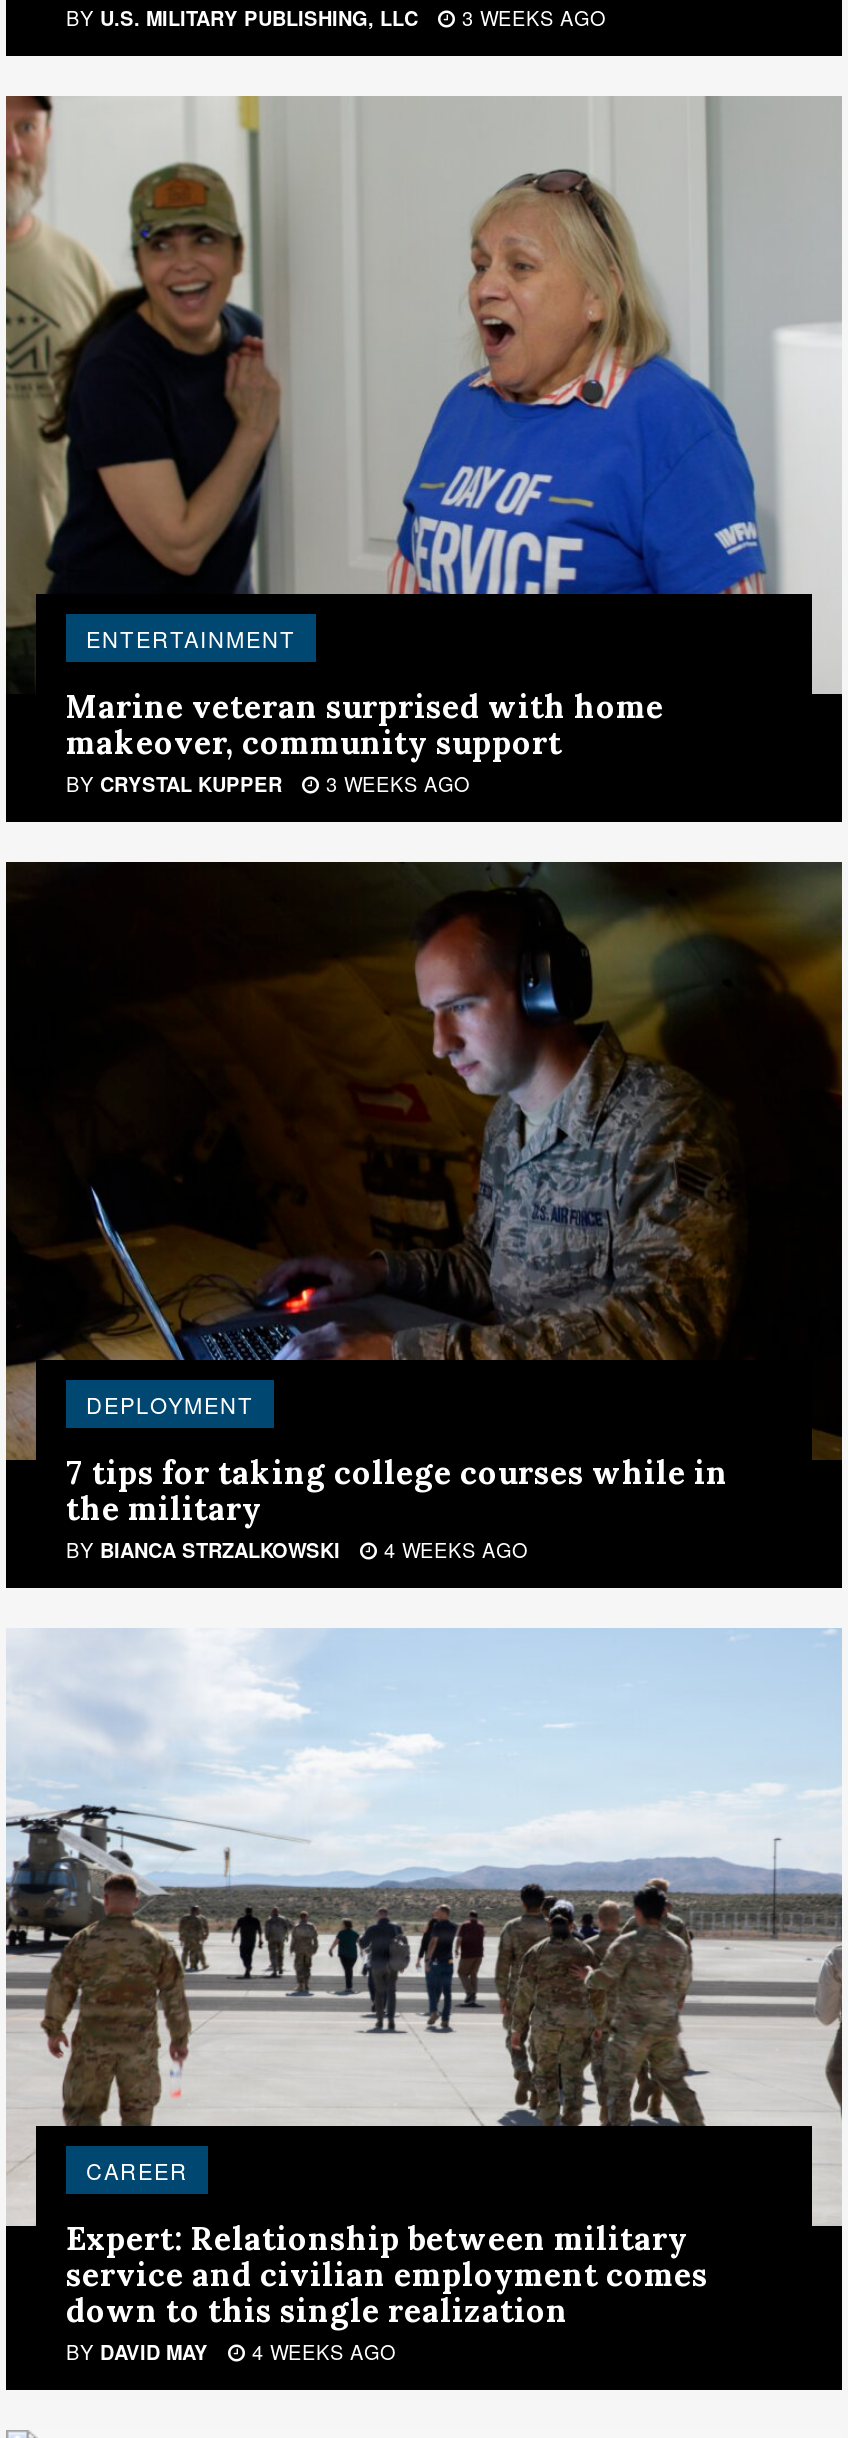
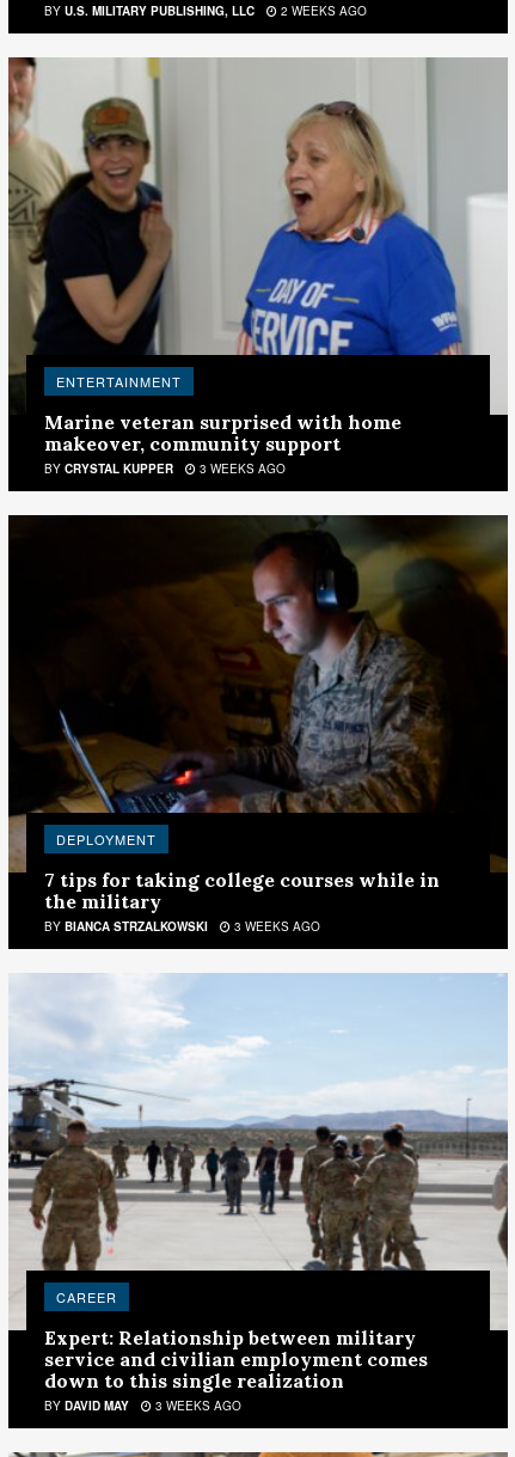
- BY U.S. MILITARY PUBLISHING, LLC 3 WEEKS AGO
+ BY U.S. MILITARY PUBLISHING, LLC 2 WEEKS AGO

- BY BIANCA STRZALKOWSKI 4 WEEKS AGO
+ BY BIANCA STRZALKOWSKI 3 WEEKS AGO

- BY DAVID MAY 4 WEEKS AGO
+ BY DAVID MAY 3 WEEKS AGO
